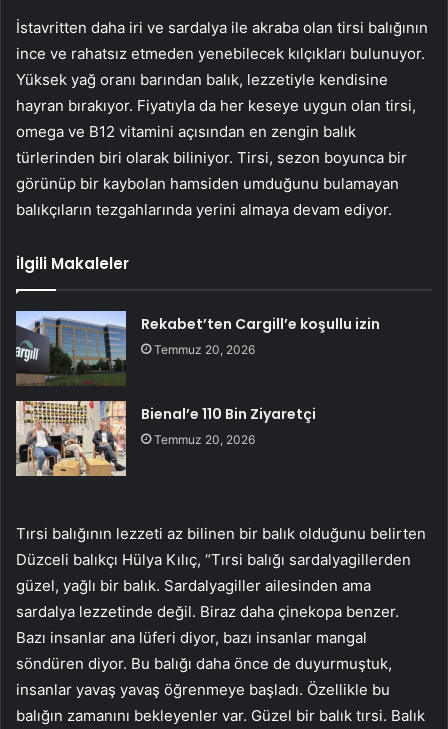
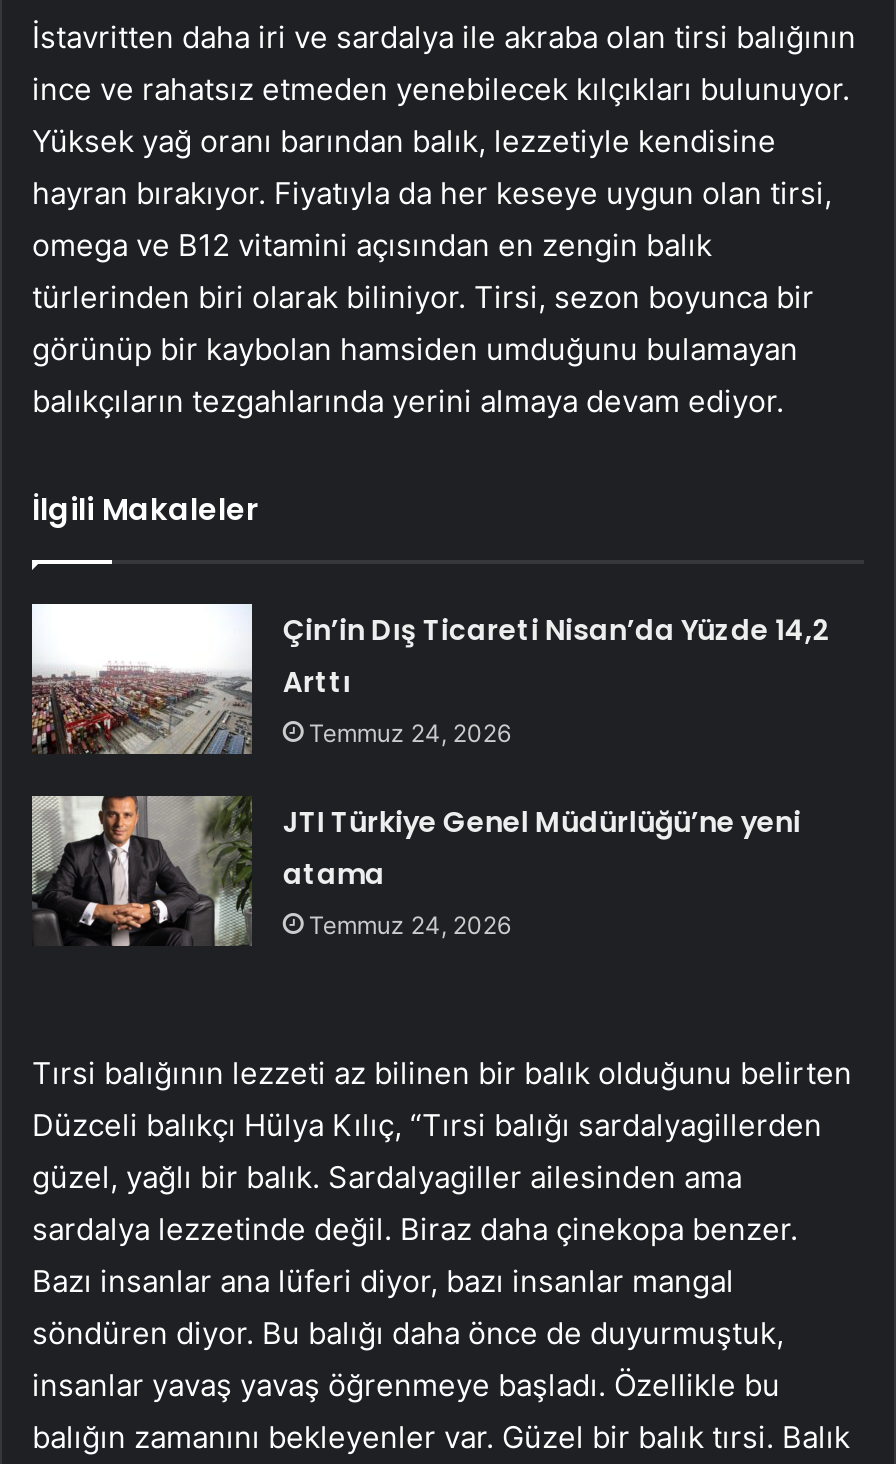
- [image]
- Rekabet’ten Cargill’e koşullu izin
- Temmuz 20, 2026
+ [image]
+ Çin’in Dış Ticareti Nisan’da Yüzde 14,2
+ Arttı
+ Temmuz 24, 2026

- [image]
- Bienal’e 110 Bin Ziyaretçi
- Temmuz 20, 2026
+ [image]
+ JTI Türkiye Genel Müdürlüğü’ne yeni
+ atama
+ Temmuz 24, 2026
